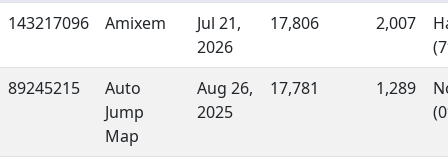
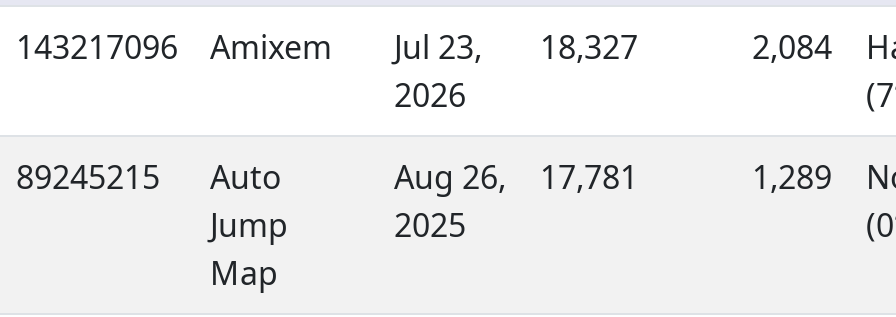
- Jul 21,
+ Jul 23,

- 17,806
+ 18,327

- 2,007
+ 2,084
